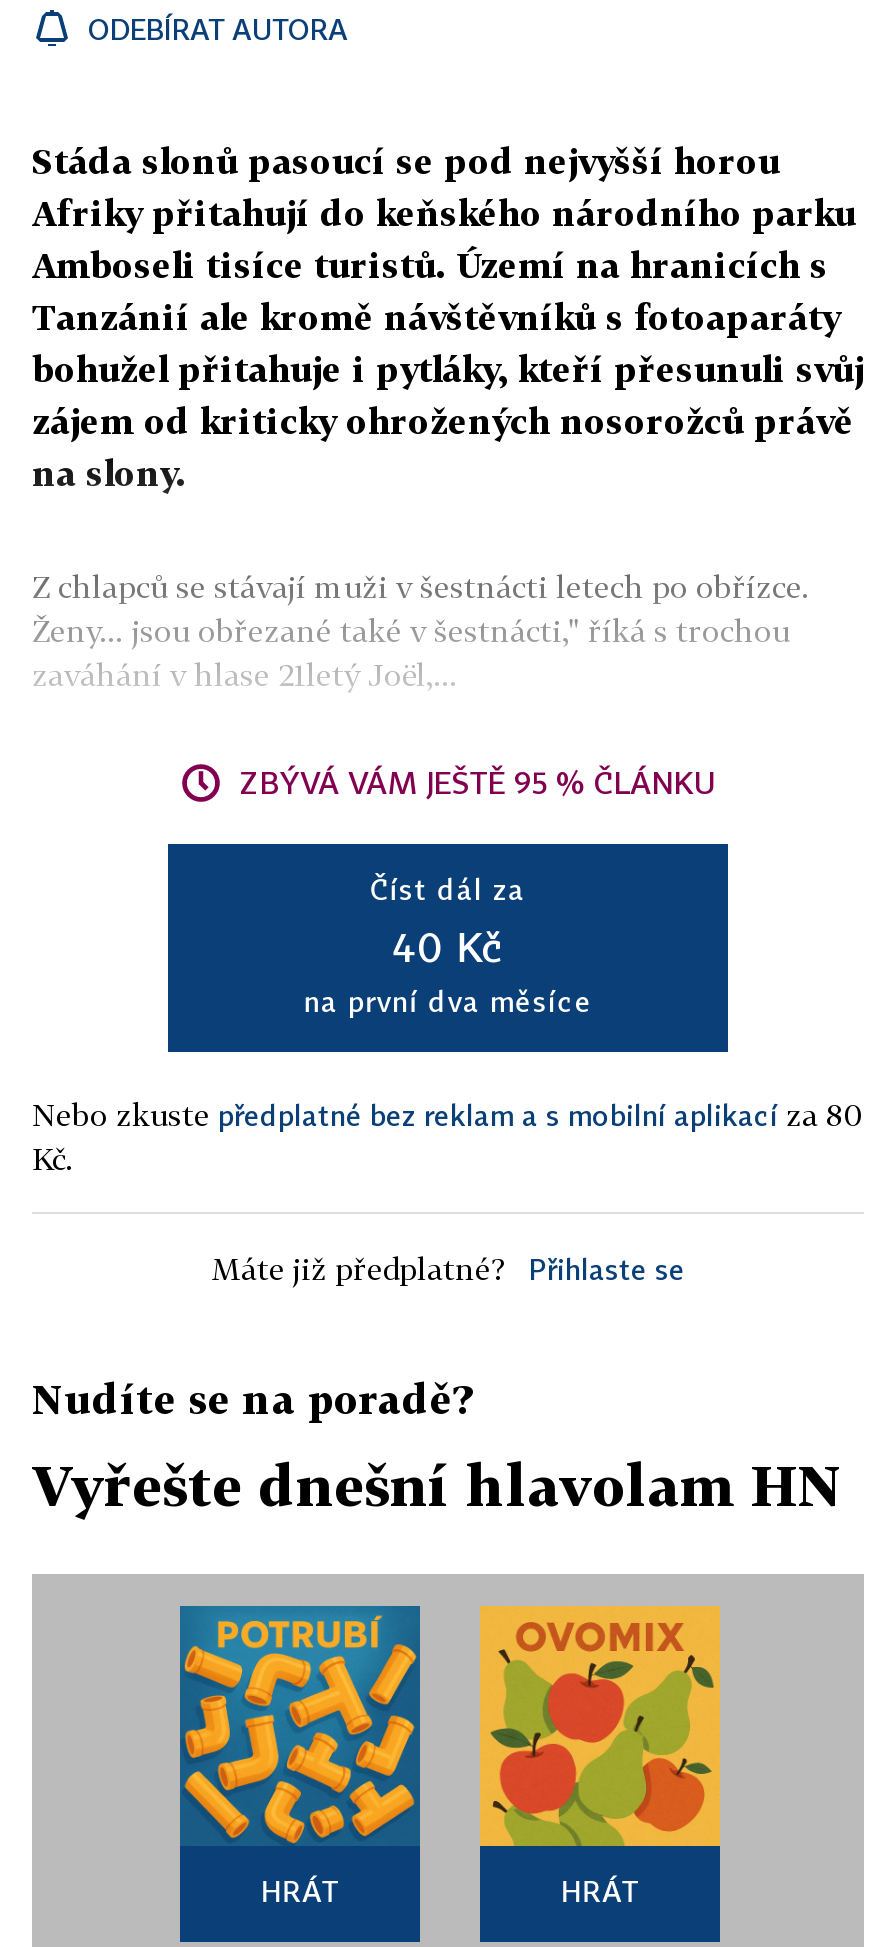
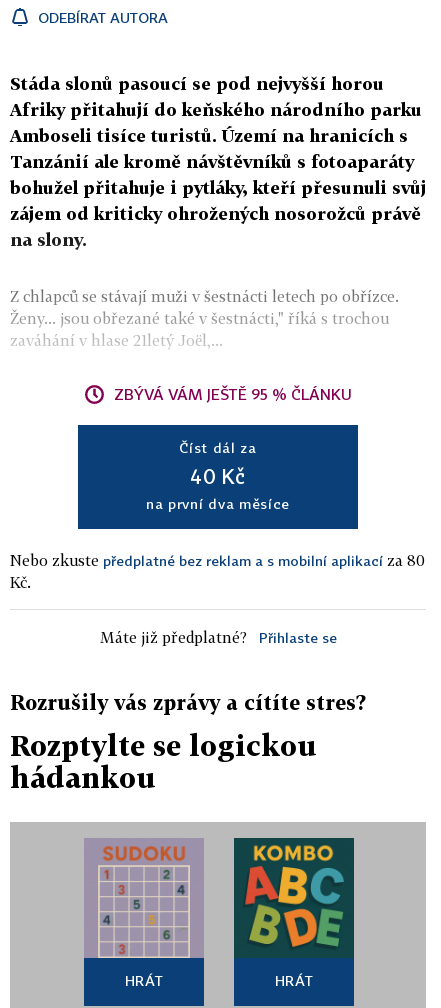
- Nudíte se na poradě?
+ Rozrušily vás zprávy a cítíte stres?

- Vyřešte dnešní hlavolam HN
+ Rozptylte se logickou
+ hádankou

- [image]
+ [image]

- [image]
+ [image]
